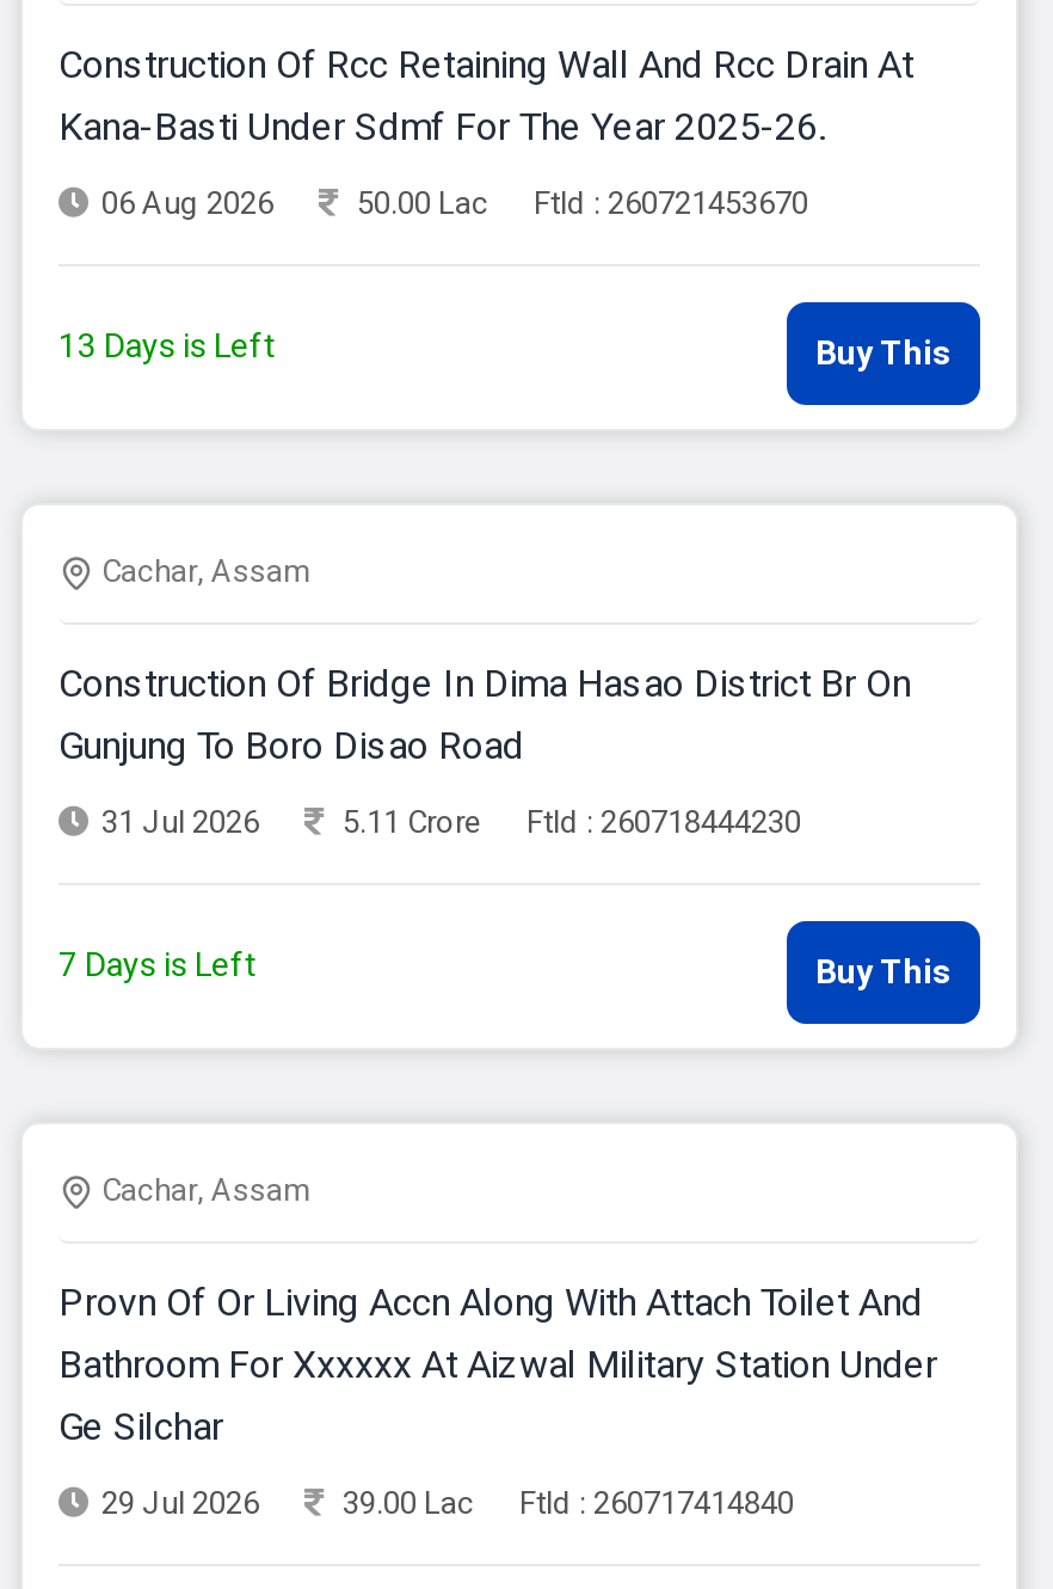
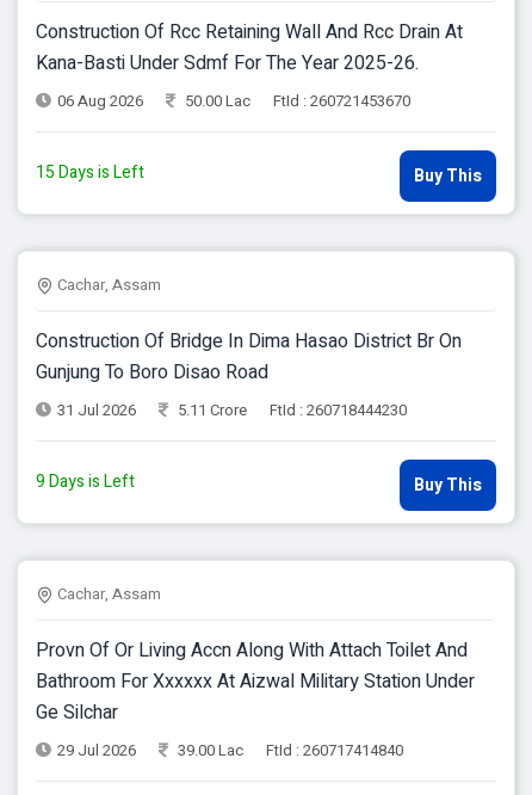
- 13 Days is Left
+ 15 Days is Left

- 7 Days is Left
+ 9 Days is Left
